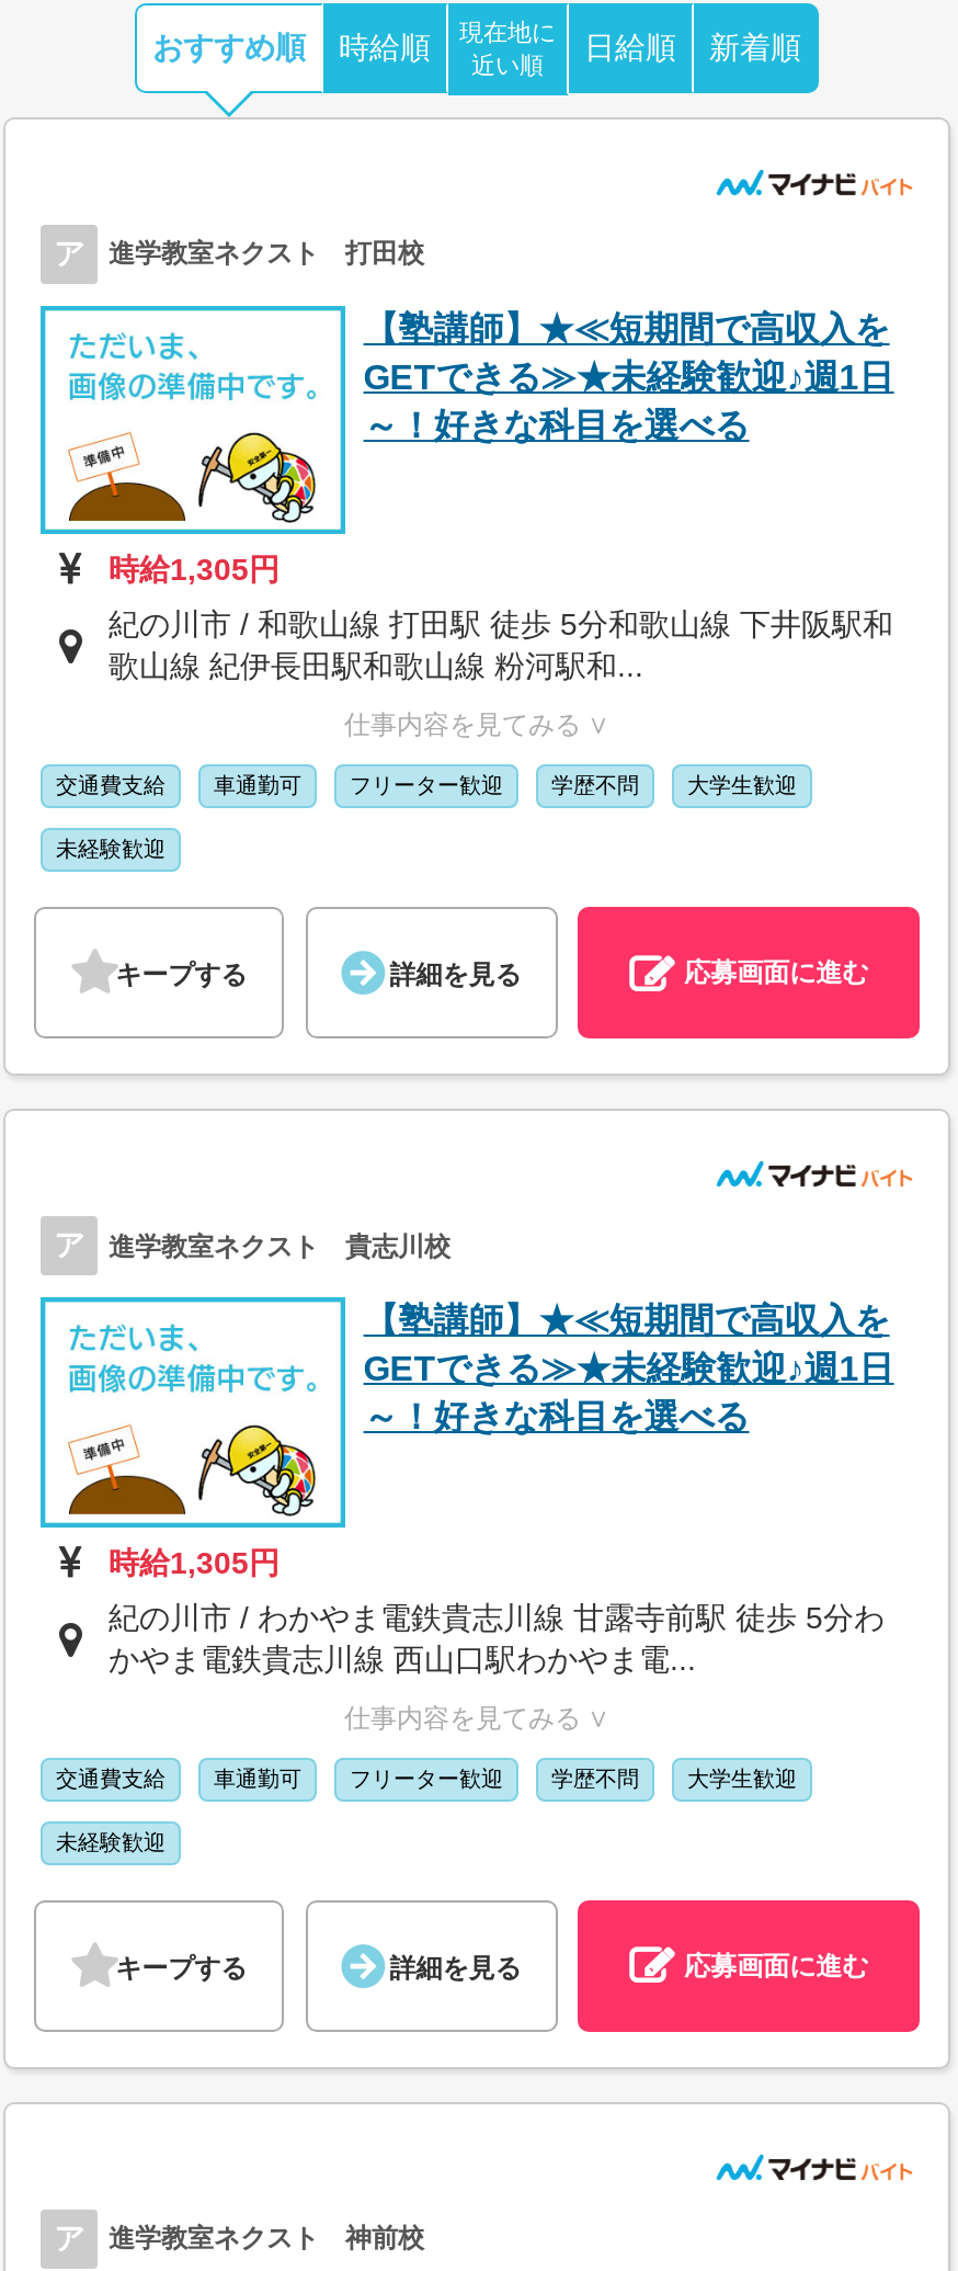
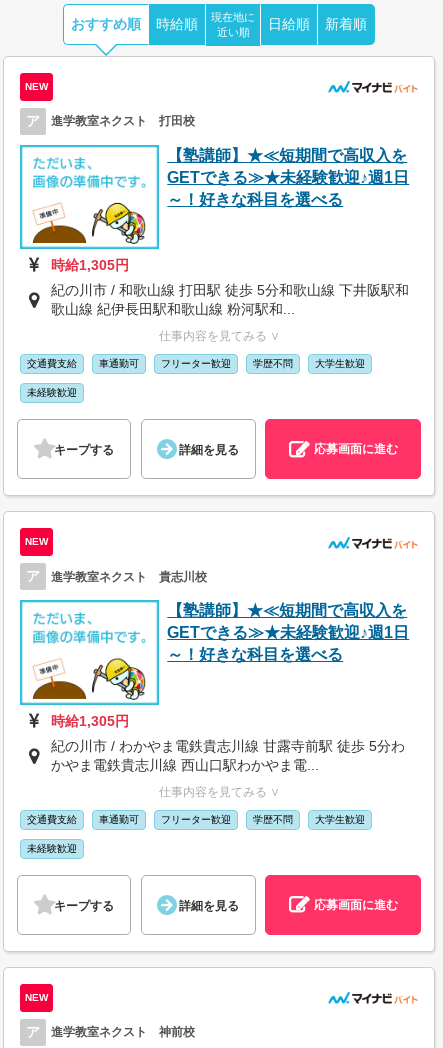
+ NEW

+ NEW

+ NEW
